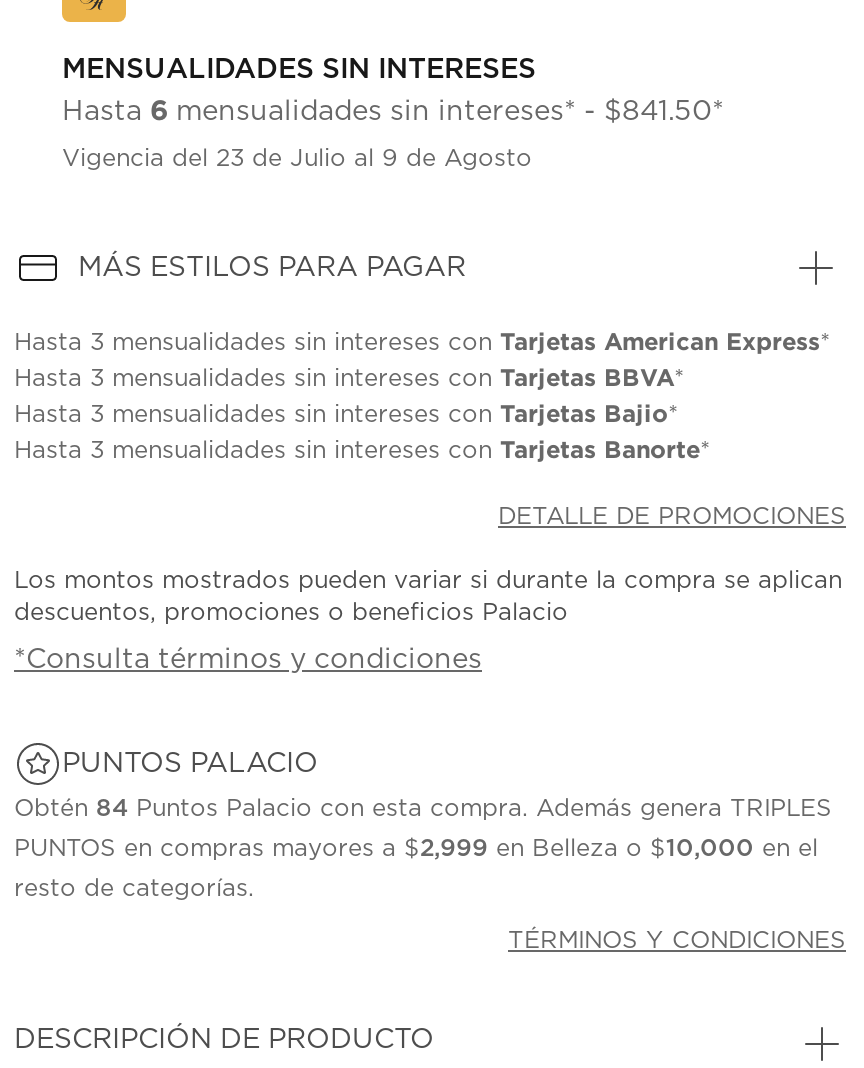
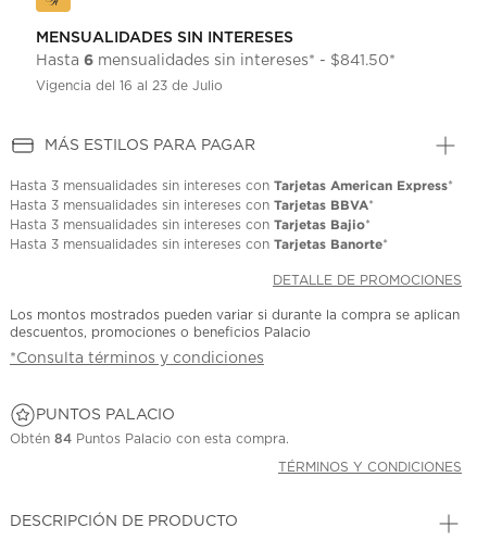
- Vigencia del 23 de Julio al 9 de Agosto
+ Vigencia del 16 al 23 de Julio

- Obtén 84 Puntos Palacio con esta compra. Además genera TRIPLES
- PUNTOS en compras mayores a $2,999 en Belleza o $10,000 en el
- resto de categorías.
+ Obtén 84 Puntos Palacio con esta compra.
